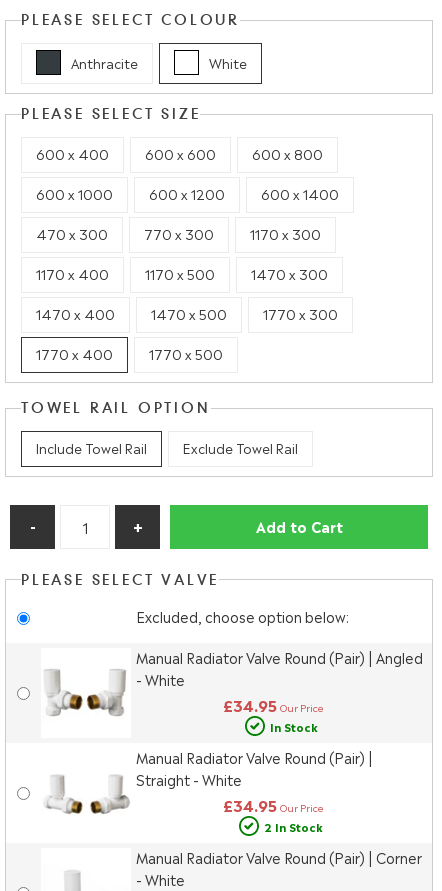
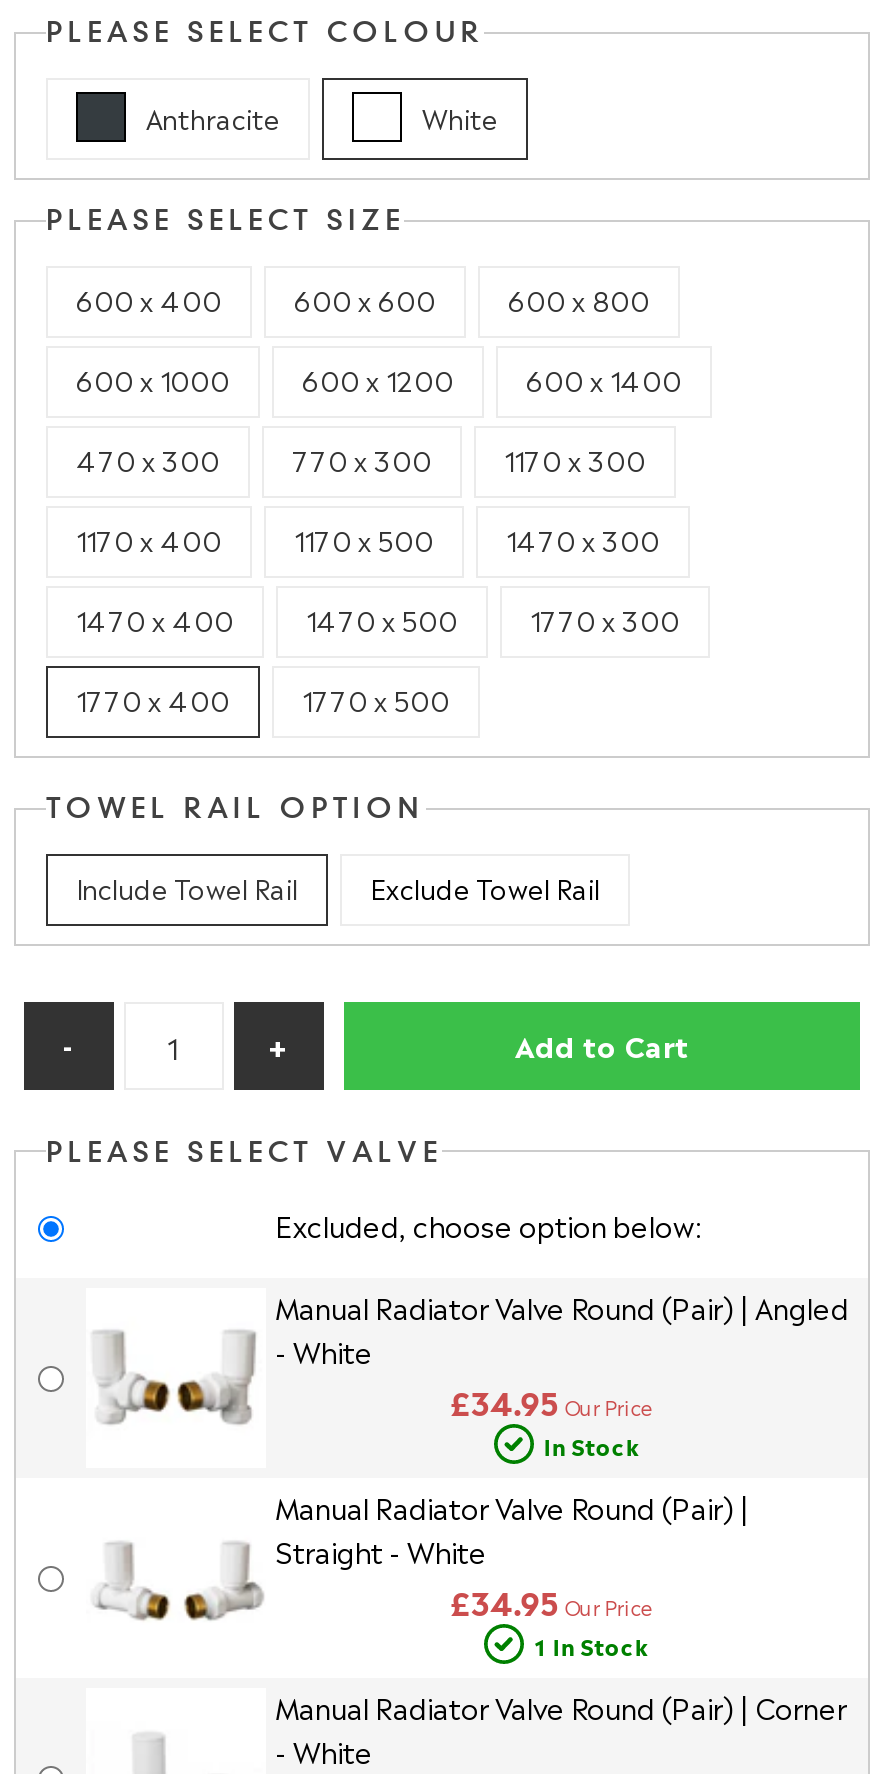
- 2 In Stock
+ 1 In Stock
